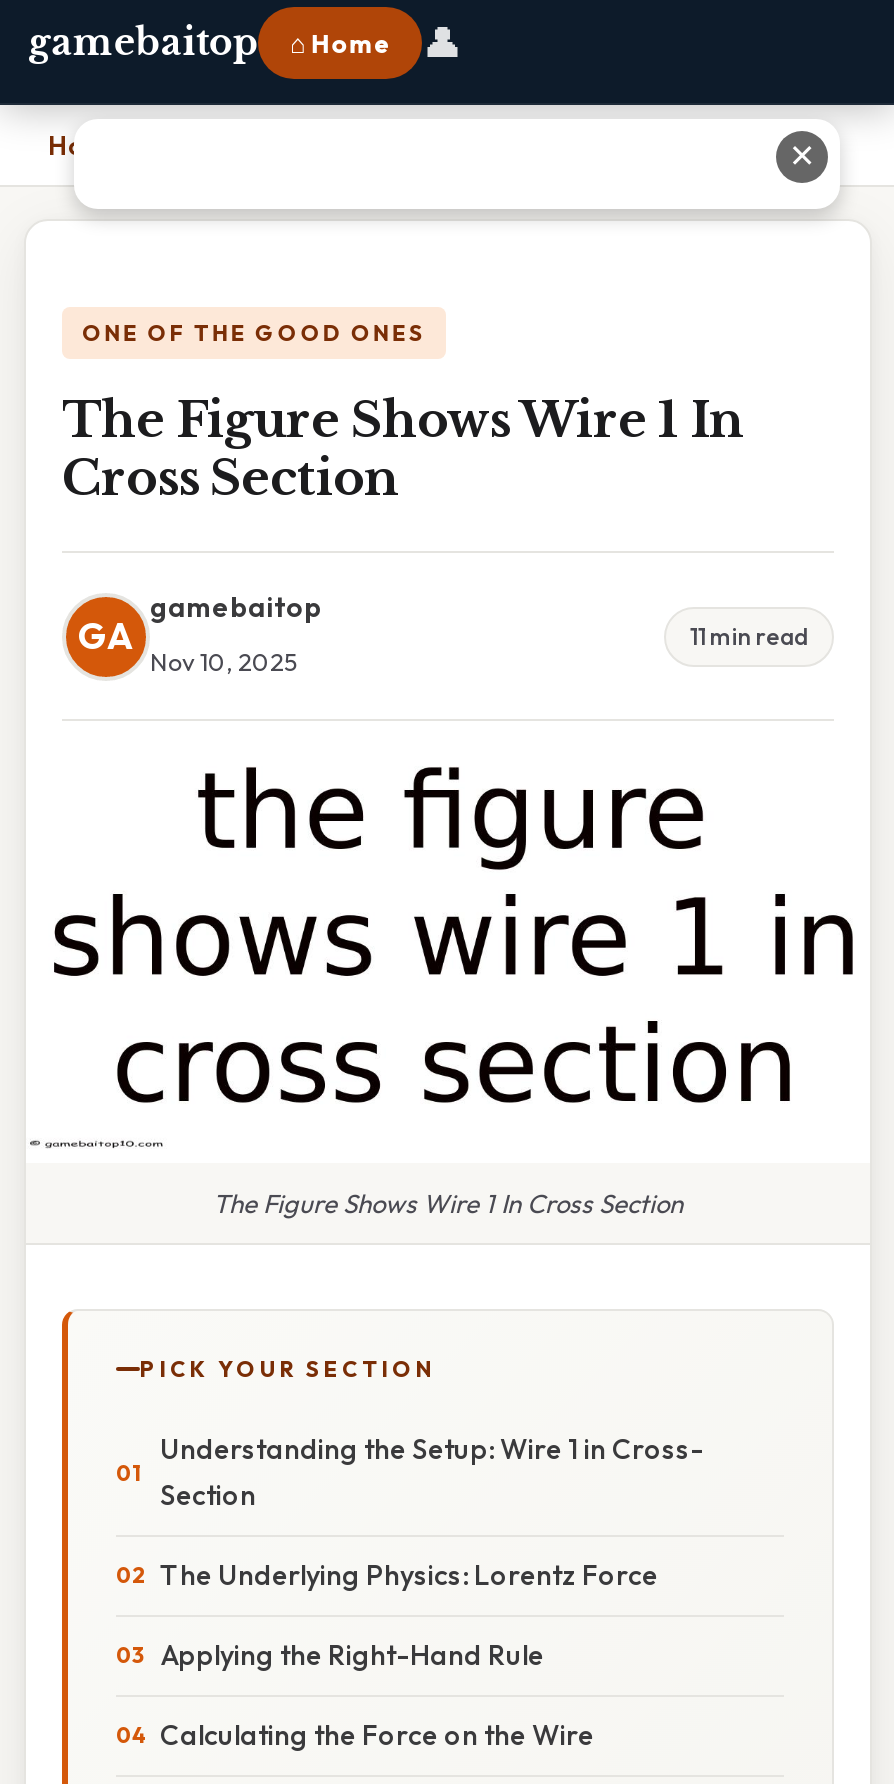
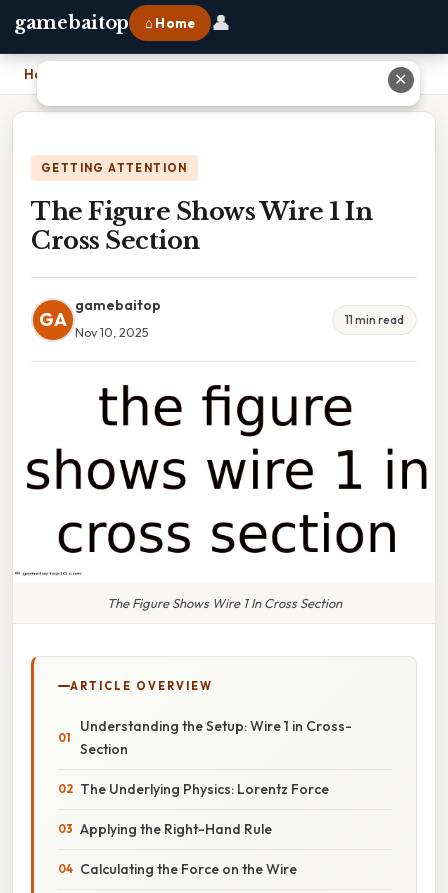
- ONE OF THE GOOD ONES
+ GETTING ATTENTION

- PICK YOUR SECTION
+ ARTICLE OVERVIEW
